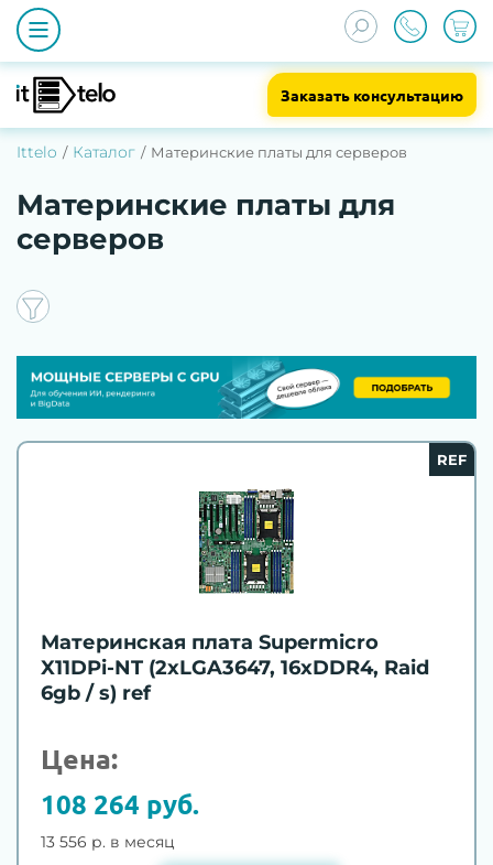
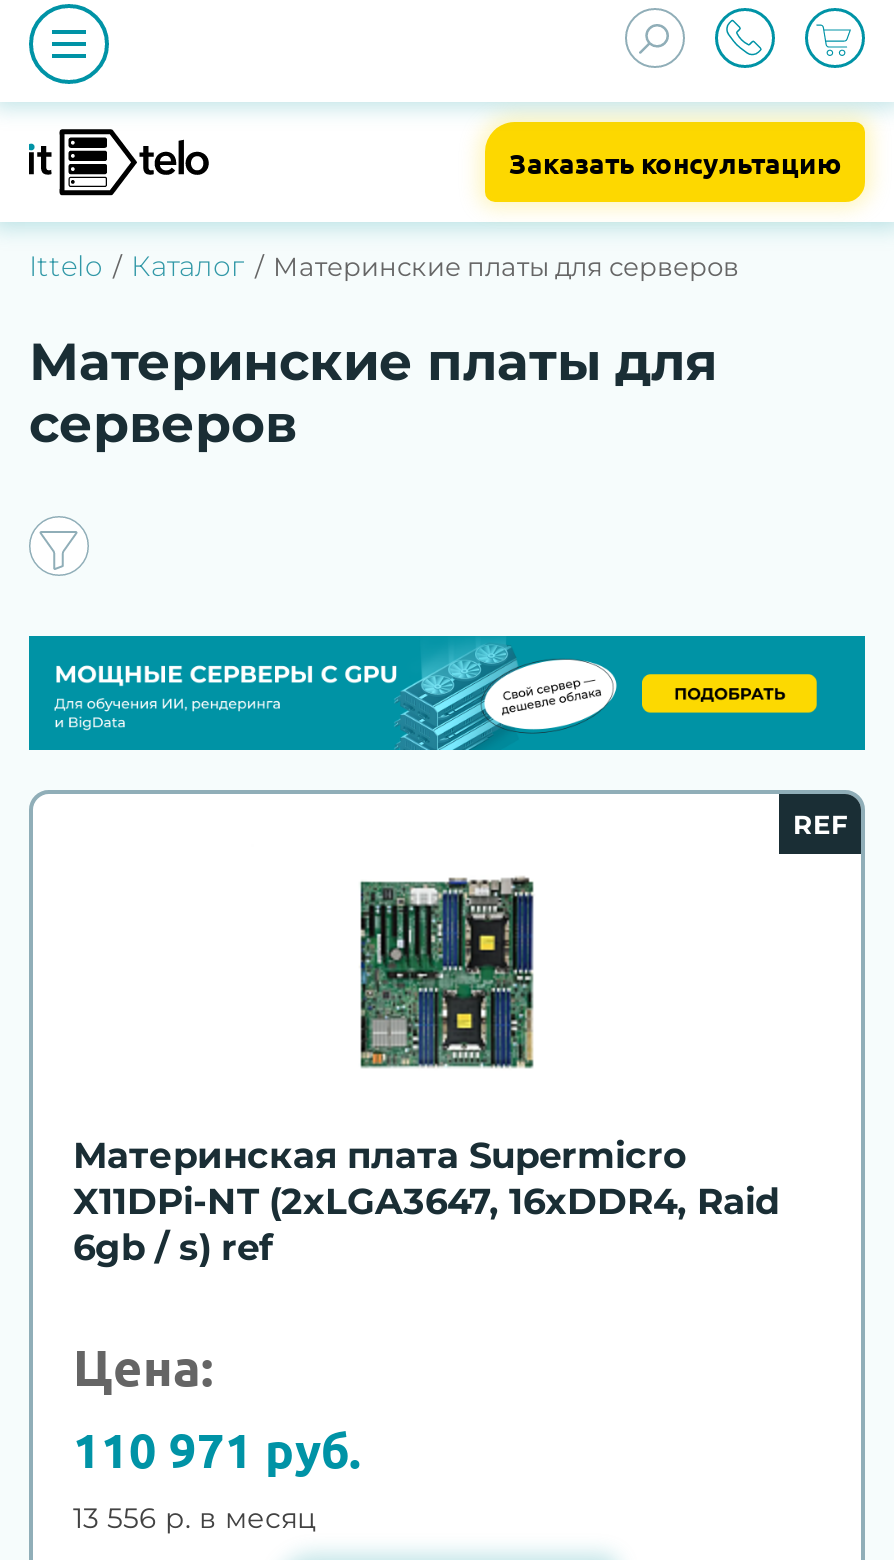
- 108 264 руб.
+ 110 971 руб.
